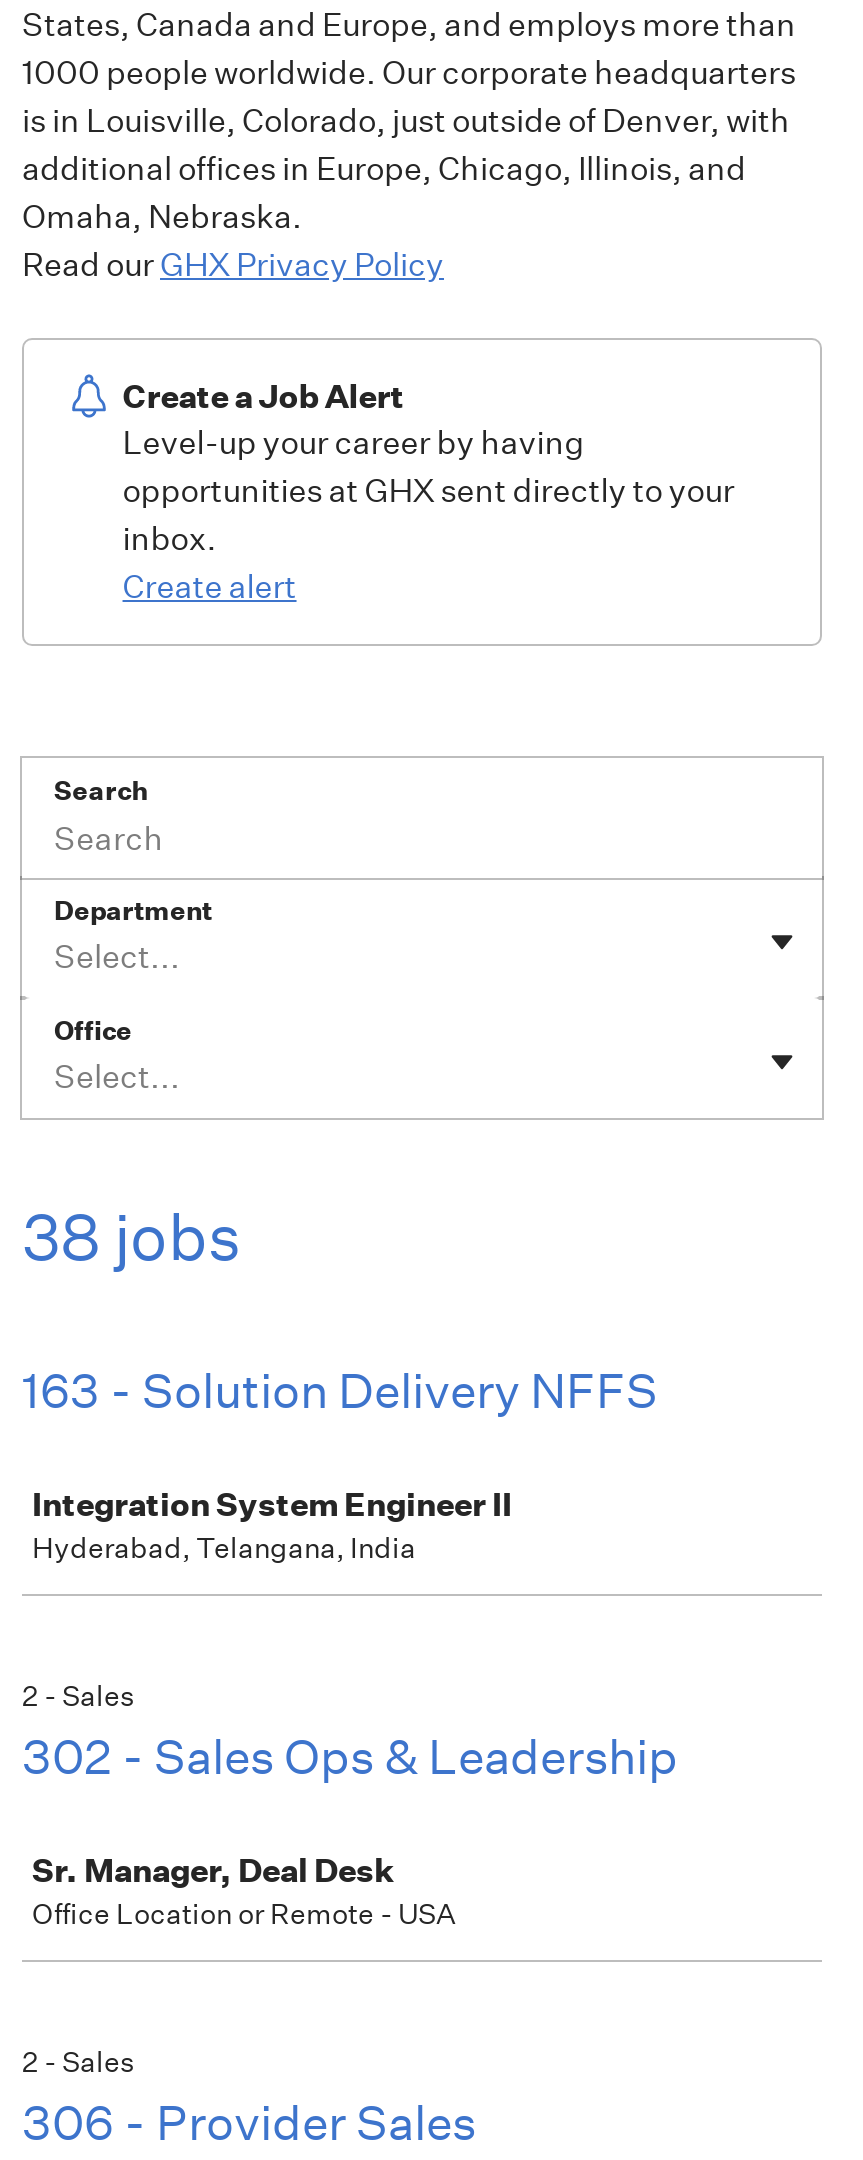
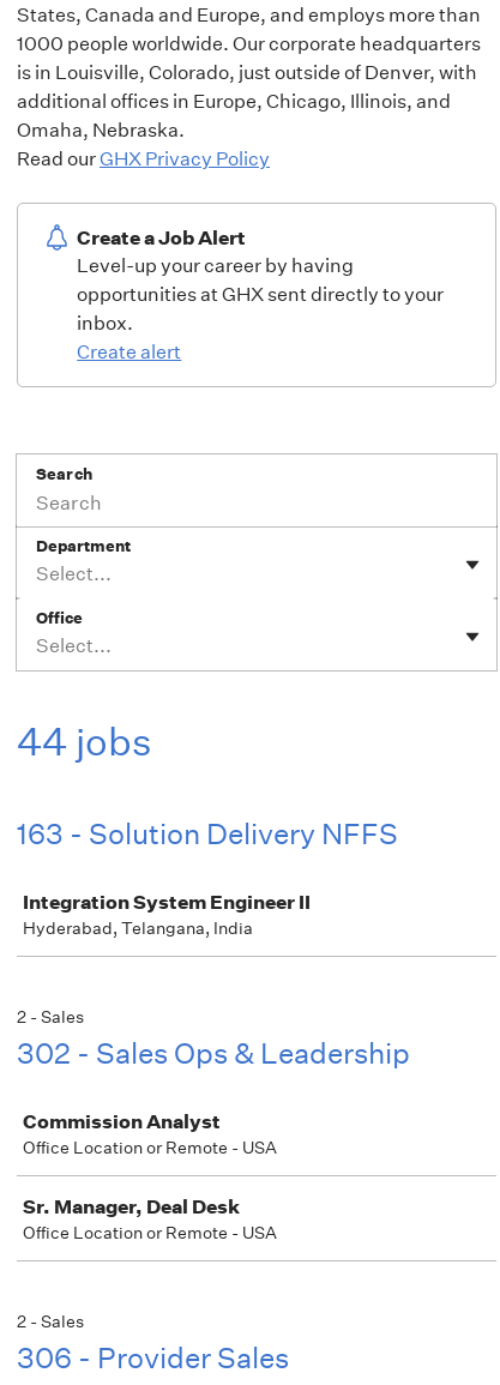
- 38 jobs
+ 44 jobs

+ Commission Analyst
+ Office Location or Remote - USA
